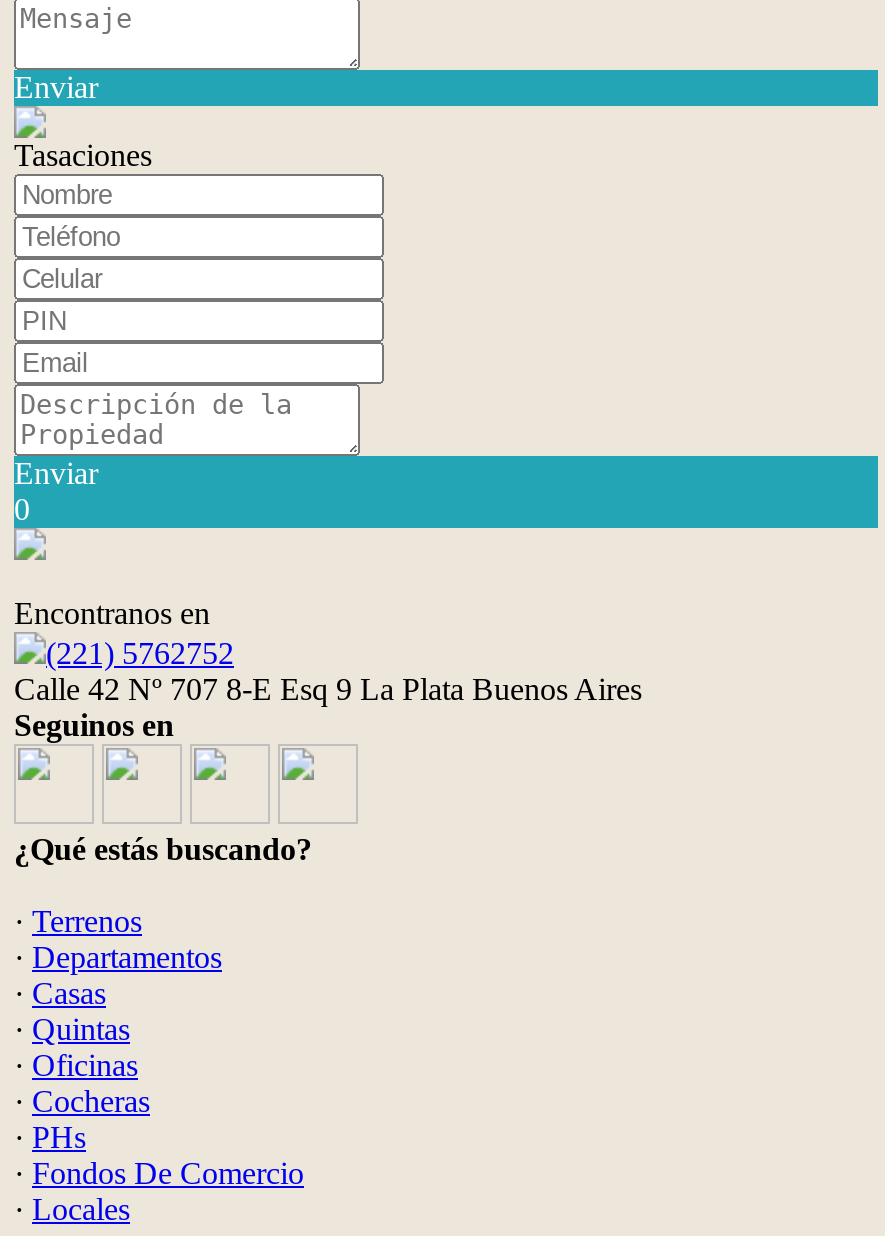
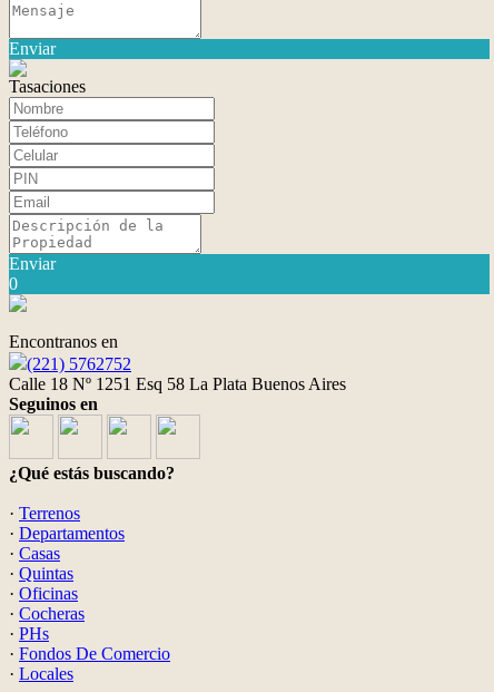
- Calle 42 Nº 707 8-E Esq 9 La Plata Buenos Aires
+ Calle 18 Nº 1251 Esq 58 La Plata Buenos Aires
